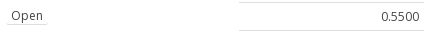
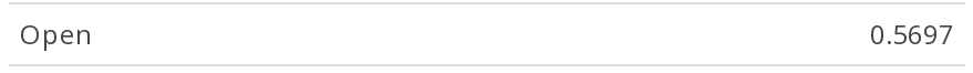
- 0.5500
+ 0.5697
